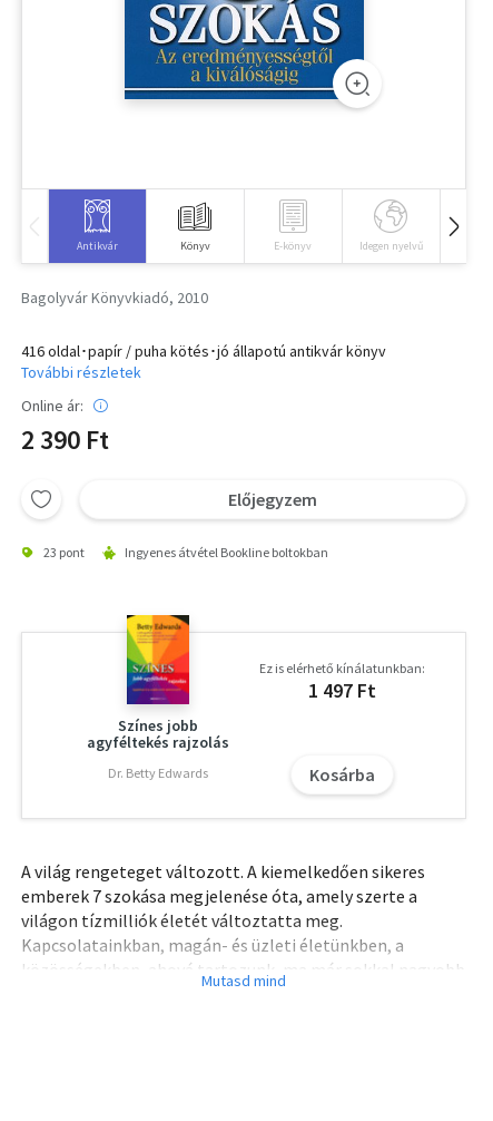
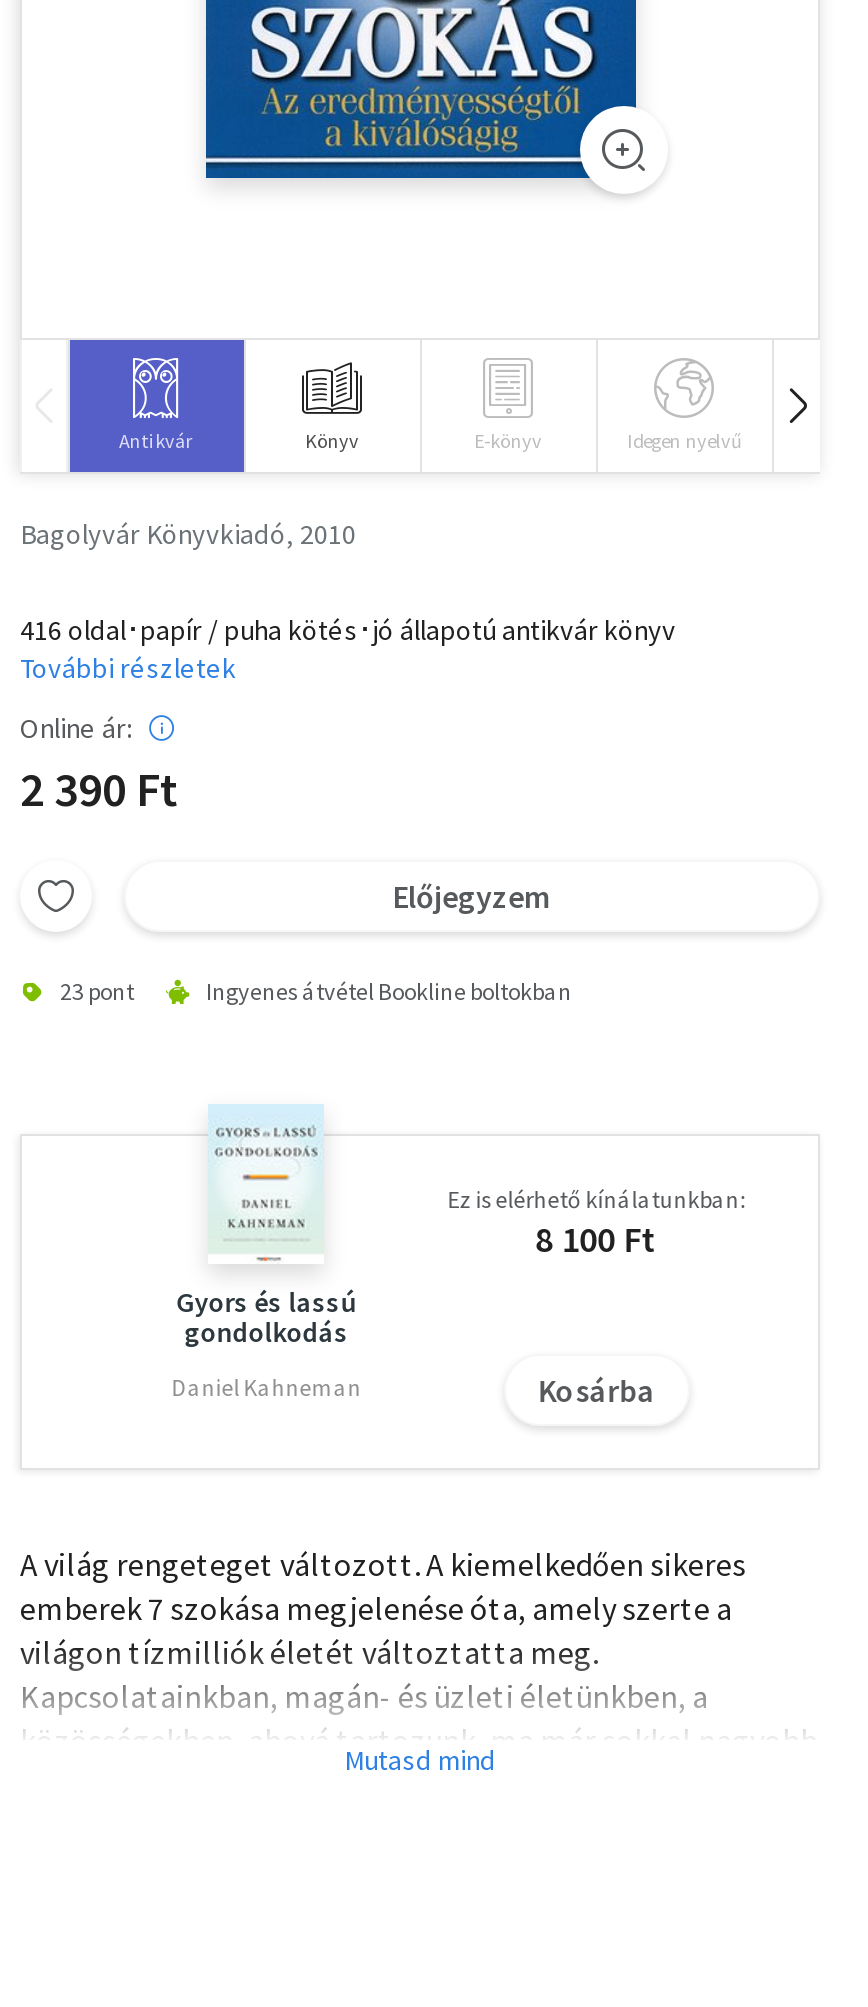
- [image]
- Színes jobb
- agyféltekés rajzolás
+ [image]
+ Gyors és lassú
+ gondolkodás

- 1 497 Ft
+ 8 100 Ft

- Dr. Betty Edwards
+ Daniel Kahneman
